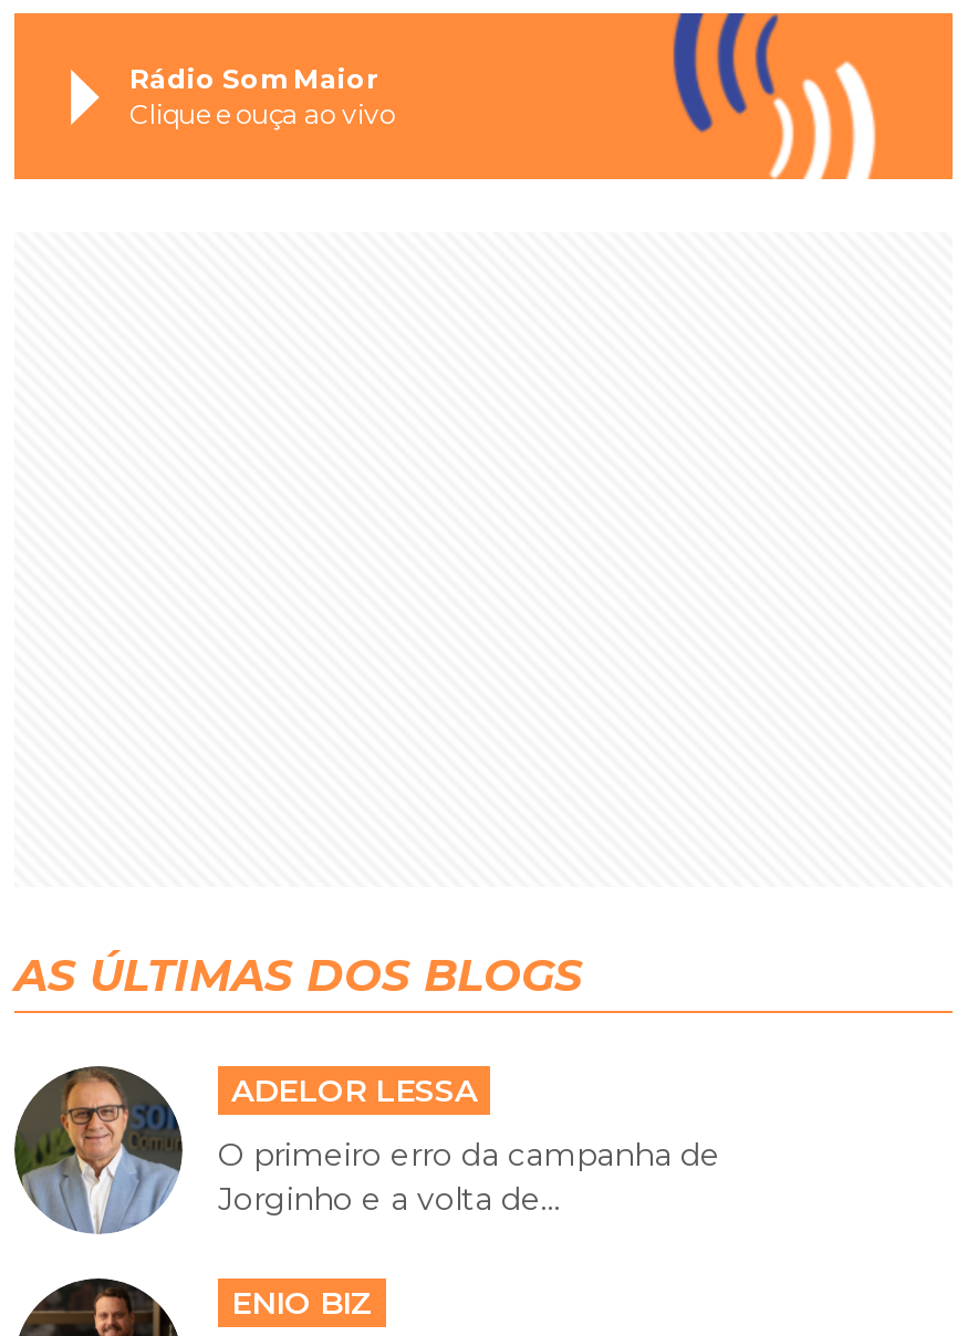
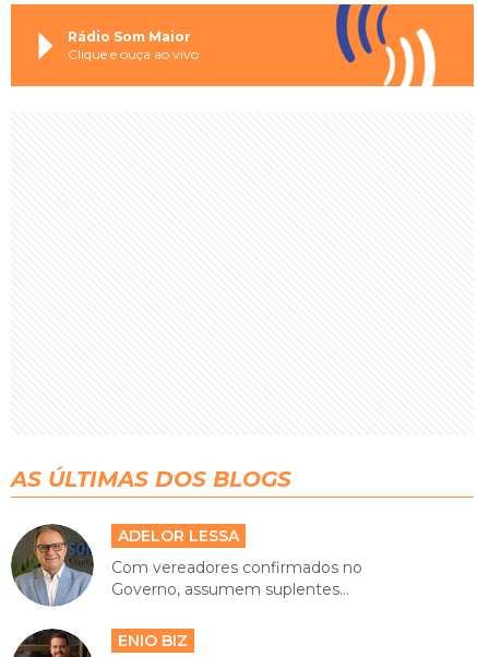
- O primeiro erro da campanha de
- Jorginho e a volta de...
+ Com vereadores confirmados no
+ Governo, assumem suplentes...
